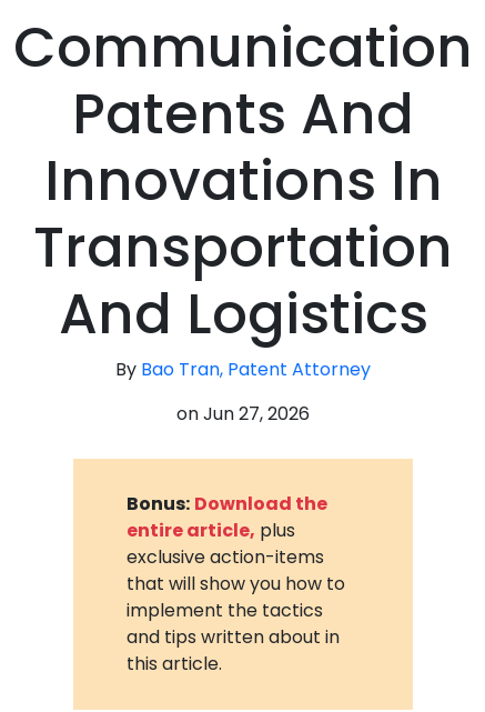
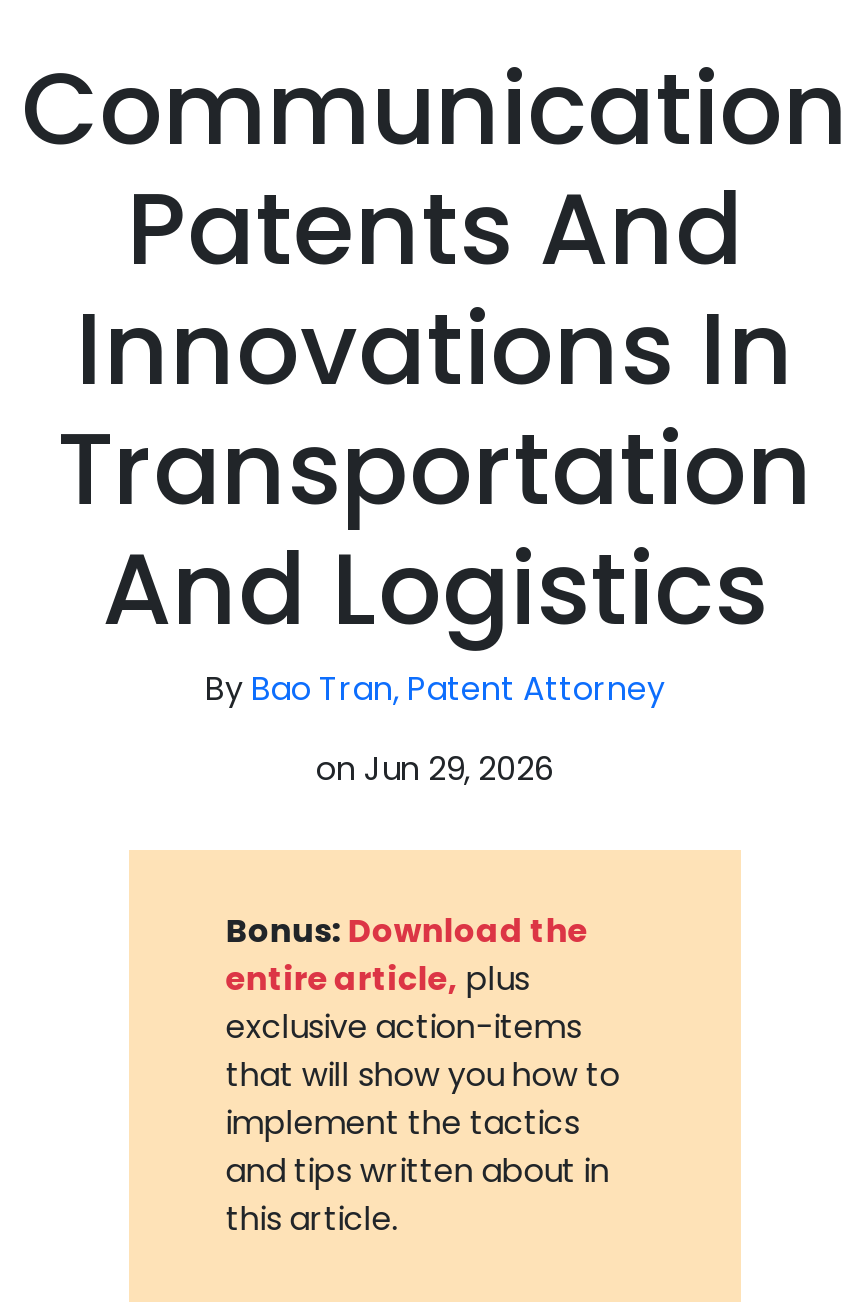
- on Jun 27, 2026
+ on Jun 29, 2026
